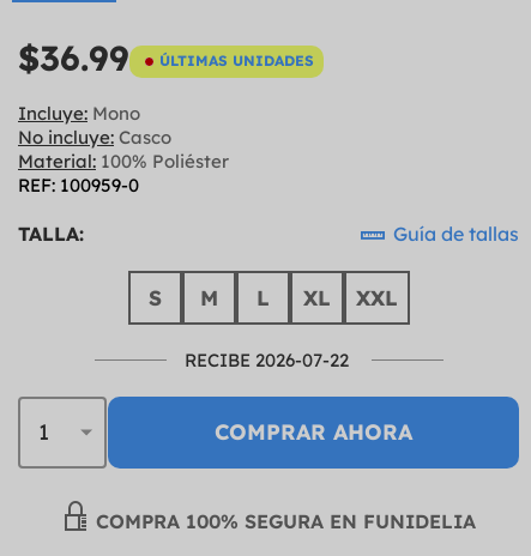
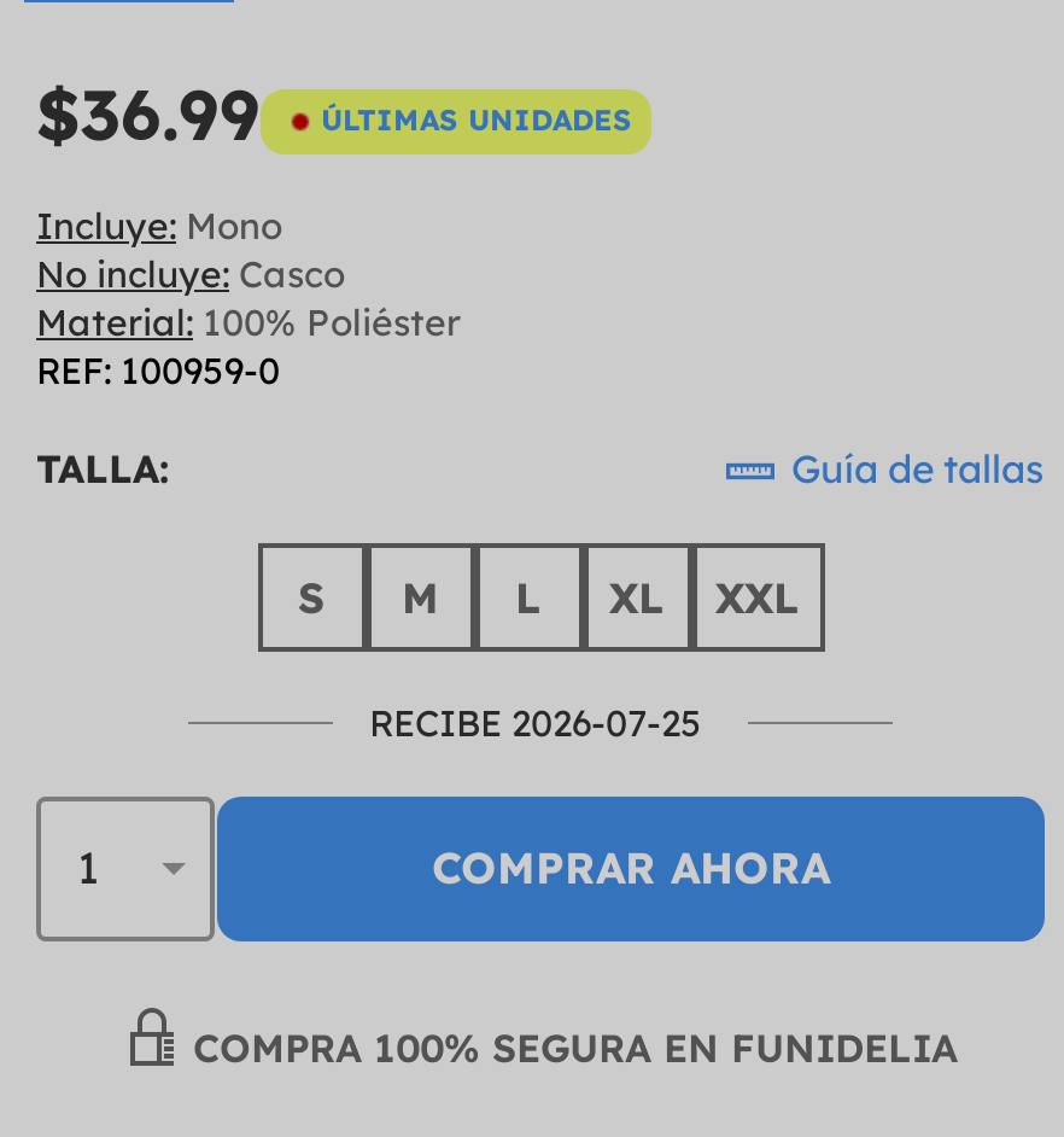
- RECIBE 2026-07-22
+ RECIBE 2026-07-25
